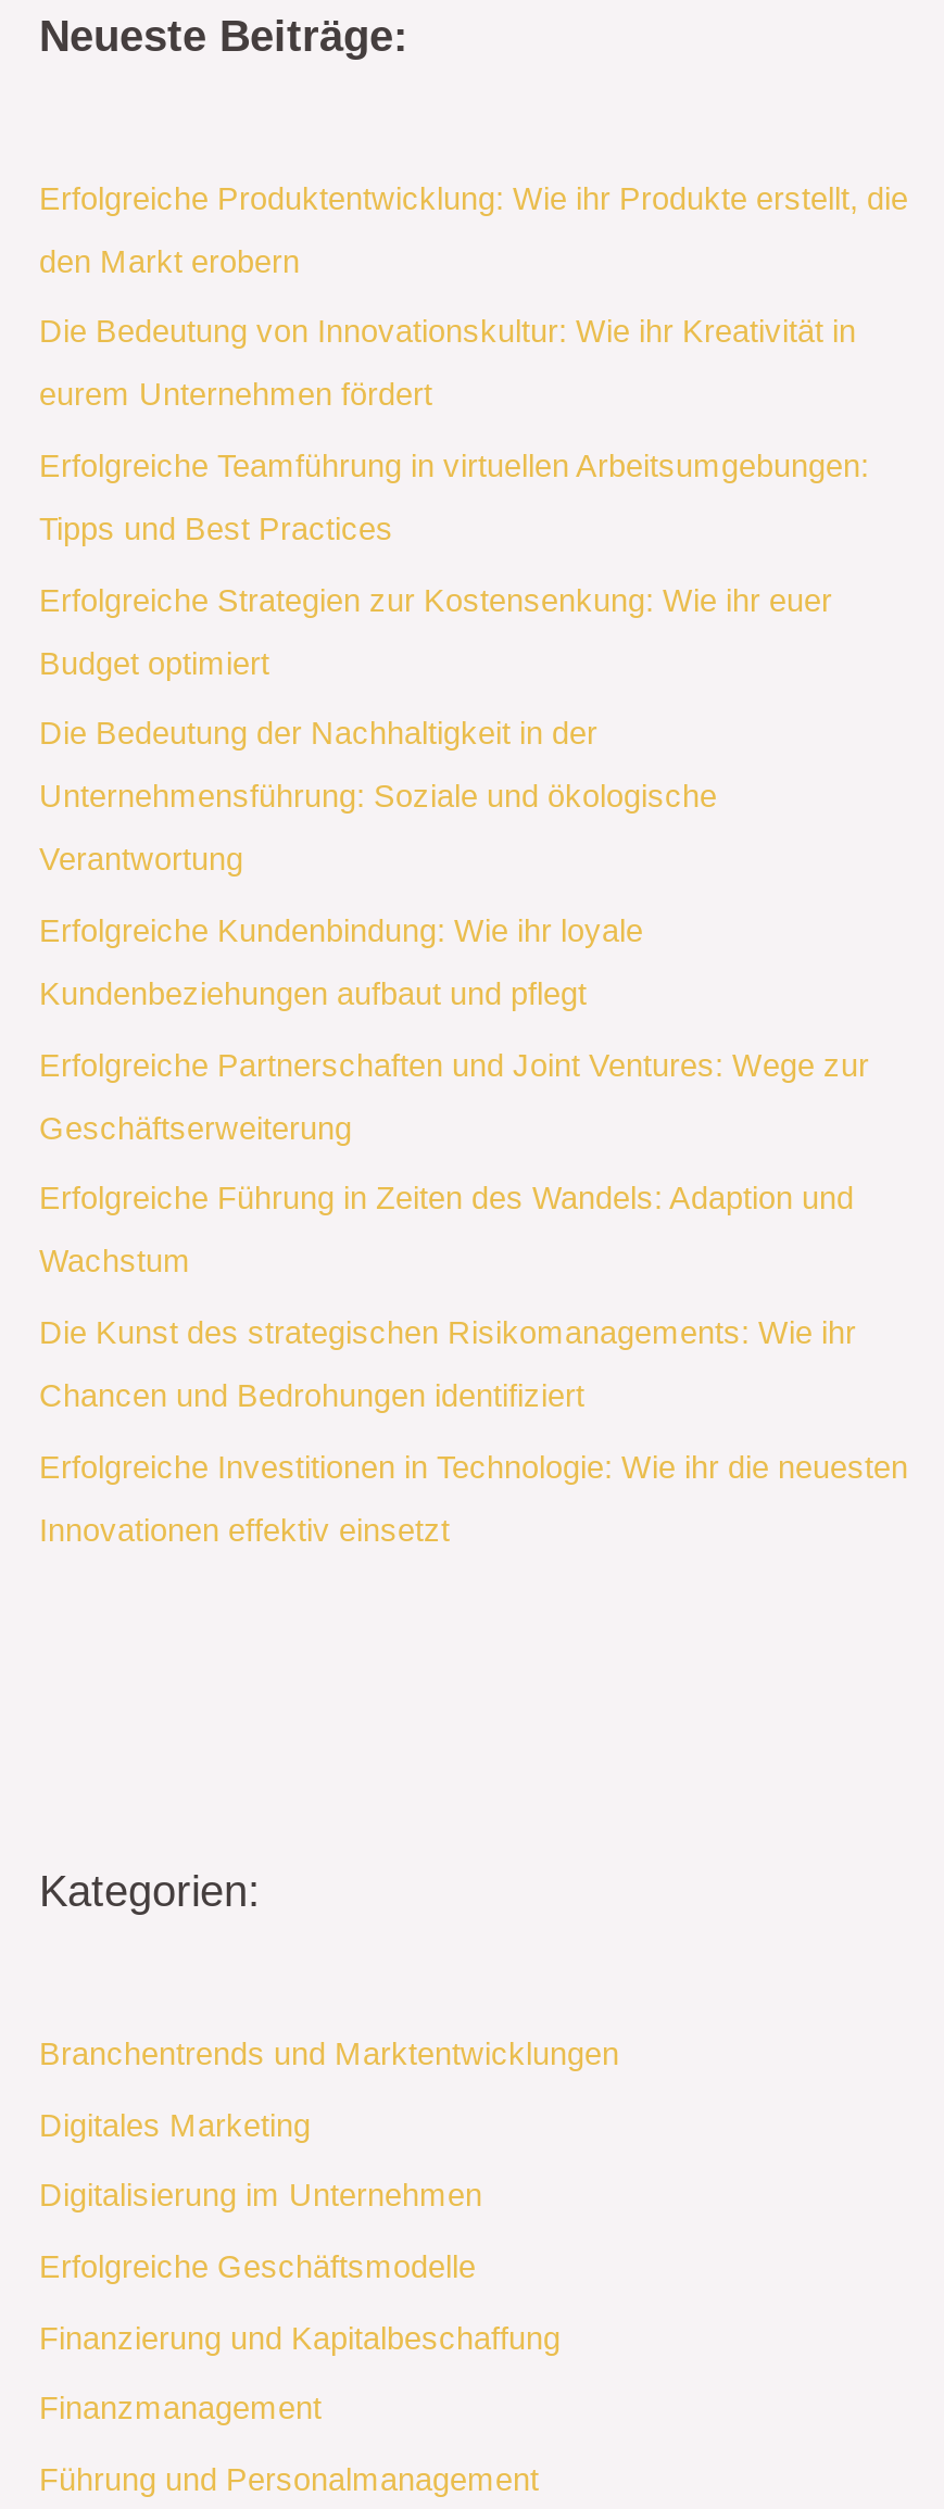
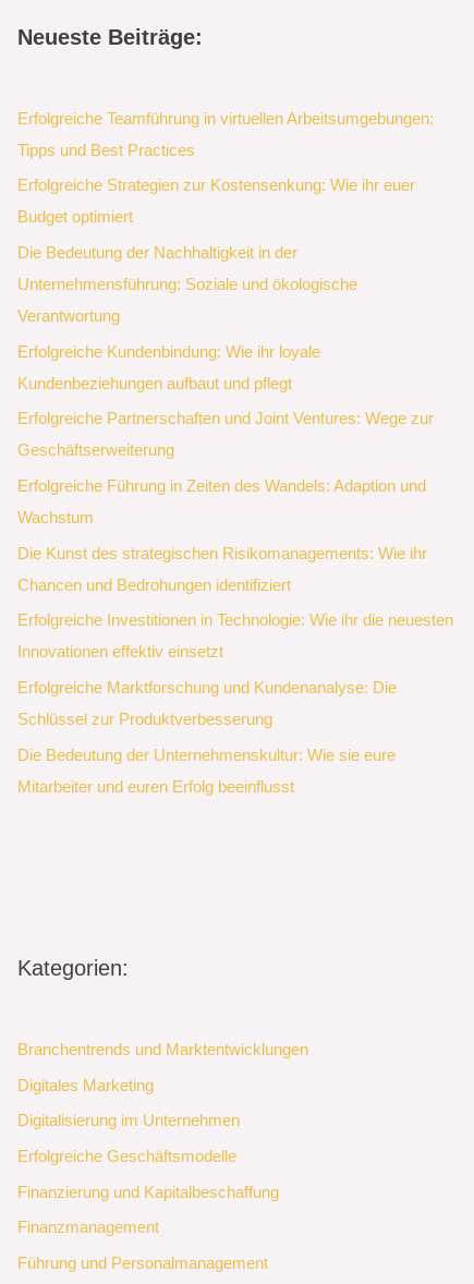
- Erfolgreiche Produktentwicklung: Wie ihr Produkte erstellt, die
- den Markt erobern
- Die Bedeutung von Innovationskultur: Wie ihr Kreativität in
- eurem Unternehmen fördert

moved up: Erfolgreiche Teamführung in virtuellen Arbeitsumgebungen: | Tipps und Best Practices | Erfolgreiche Strategien zur Kostensenkung: Wie ihr euer | ... | Erfolgreiche Investitionen in Technologie: Wie ihr die neuesten | Innovationen effektiv einsetzt

+ Erfolgreiche Marktforschung und Kundenanalyse: Die
+ Schlüssel zur Produktverbesserung
+ Die Bedeutung der Unternehmenskultur: Wie sie eure
+ Mitarbeiter und euren Erfolg beeinflusst
